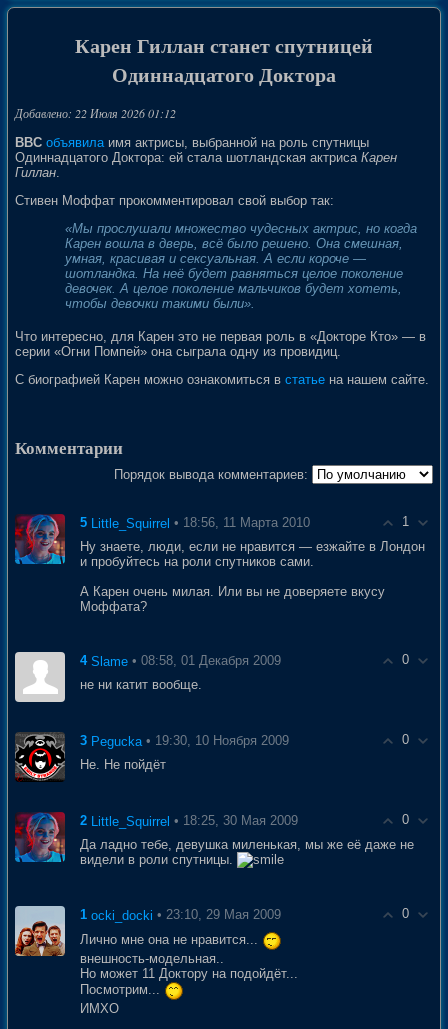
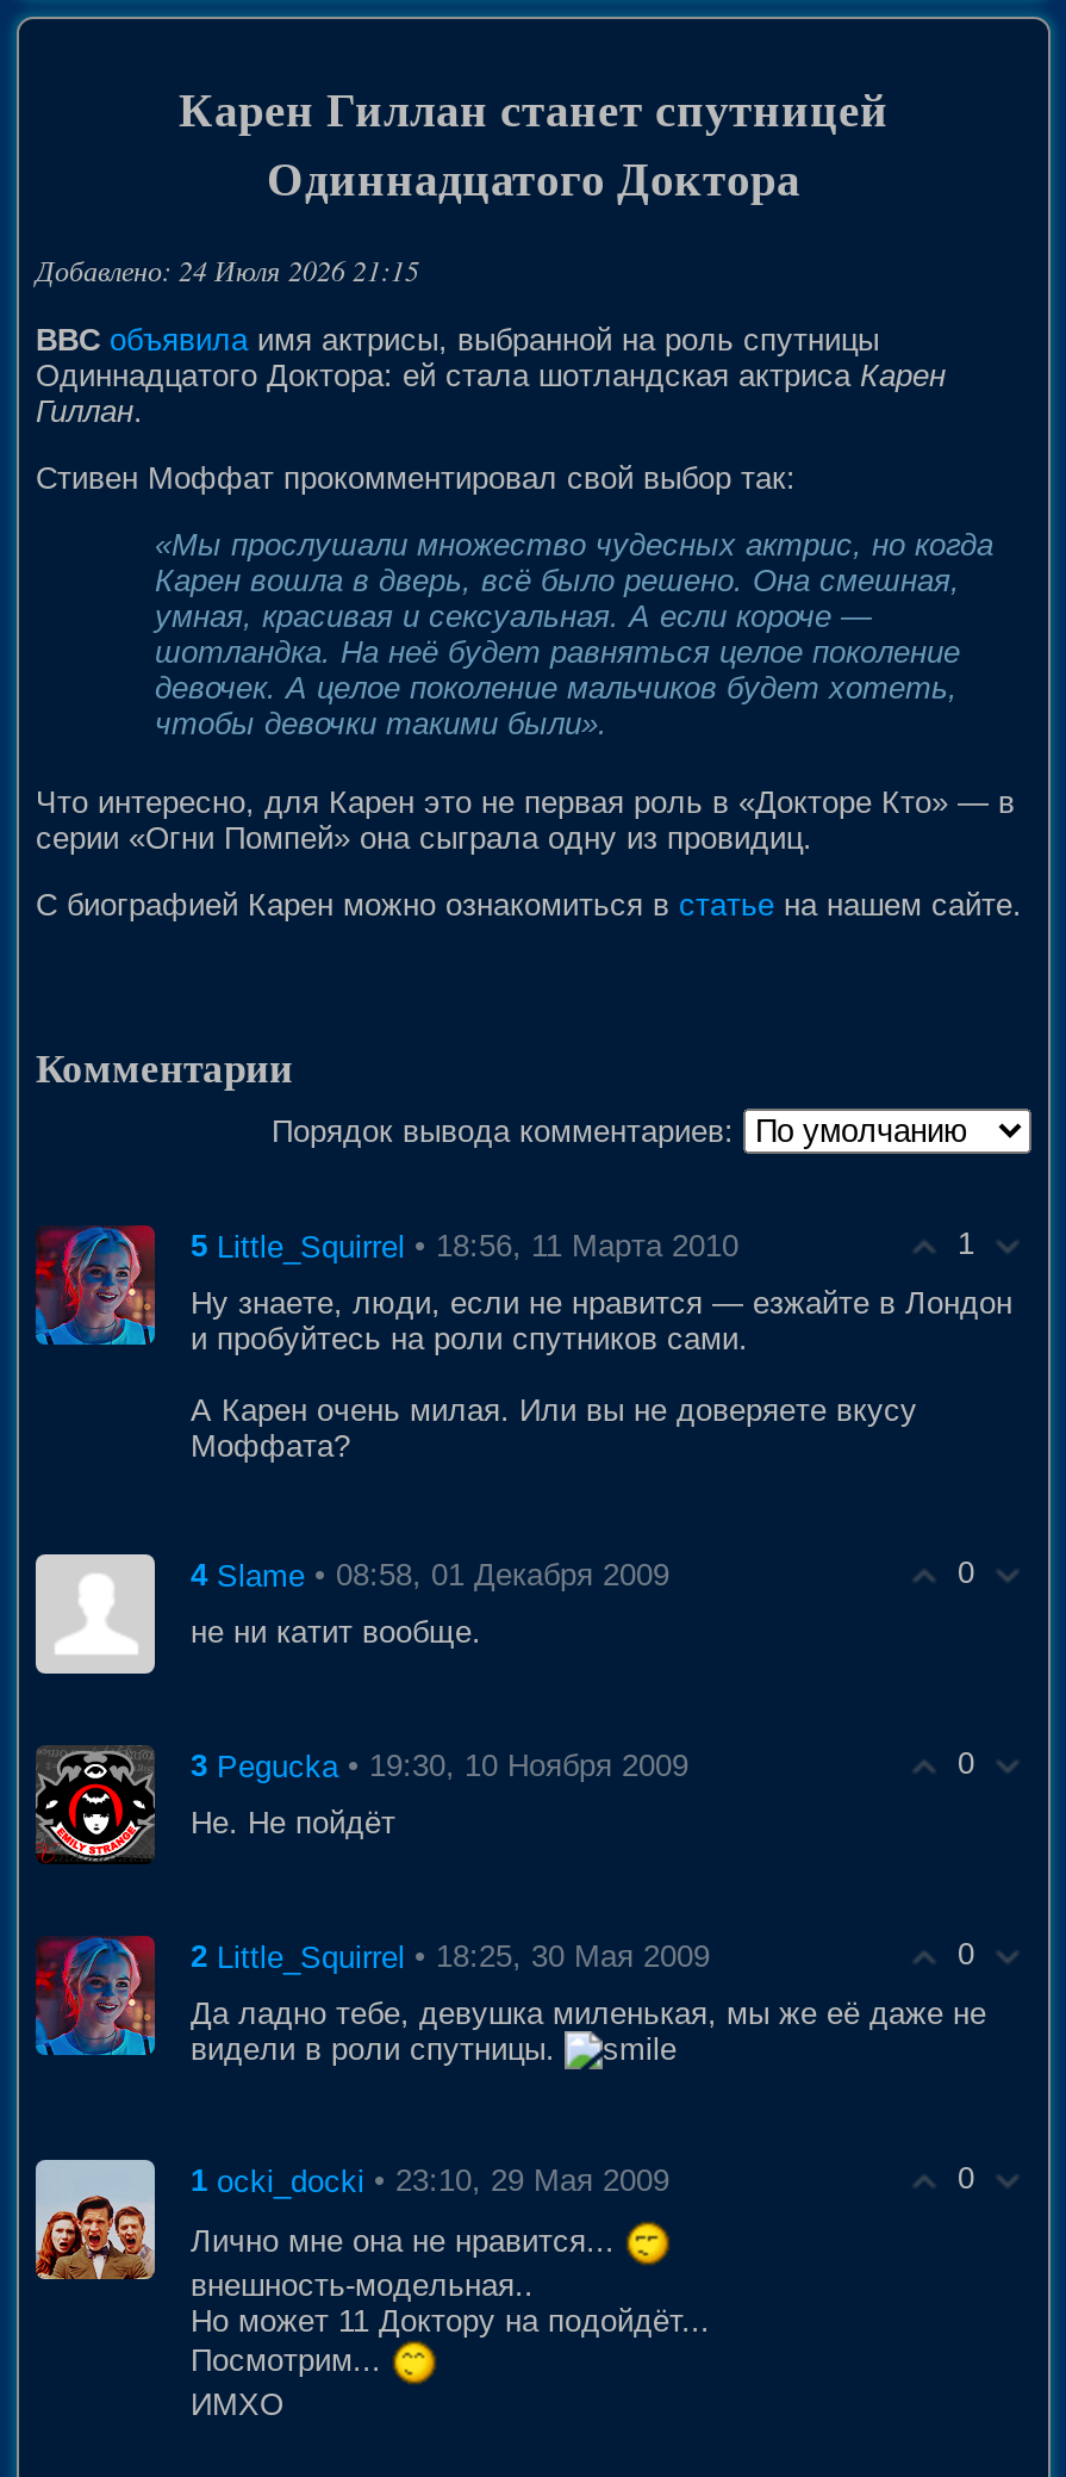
- Добавлено: 22 Июля 2026 01:12
+ Добавлено: 24 Июля 2026 21:15
